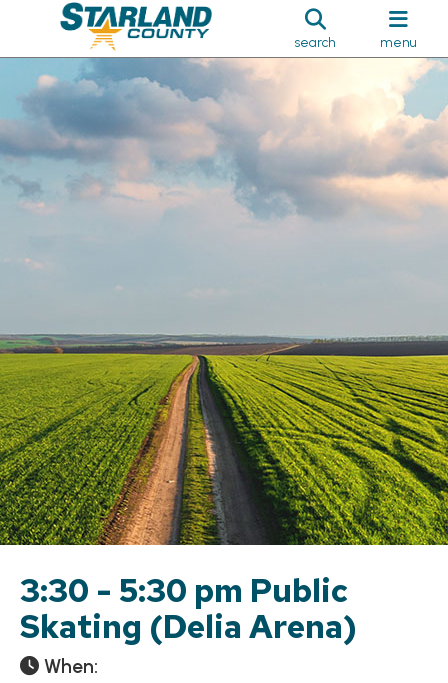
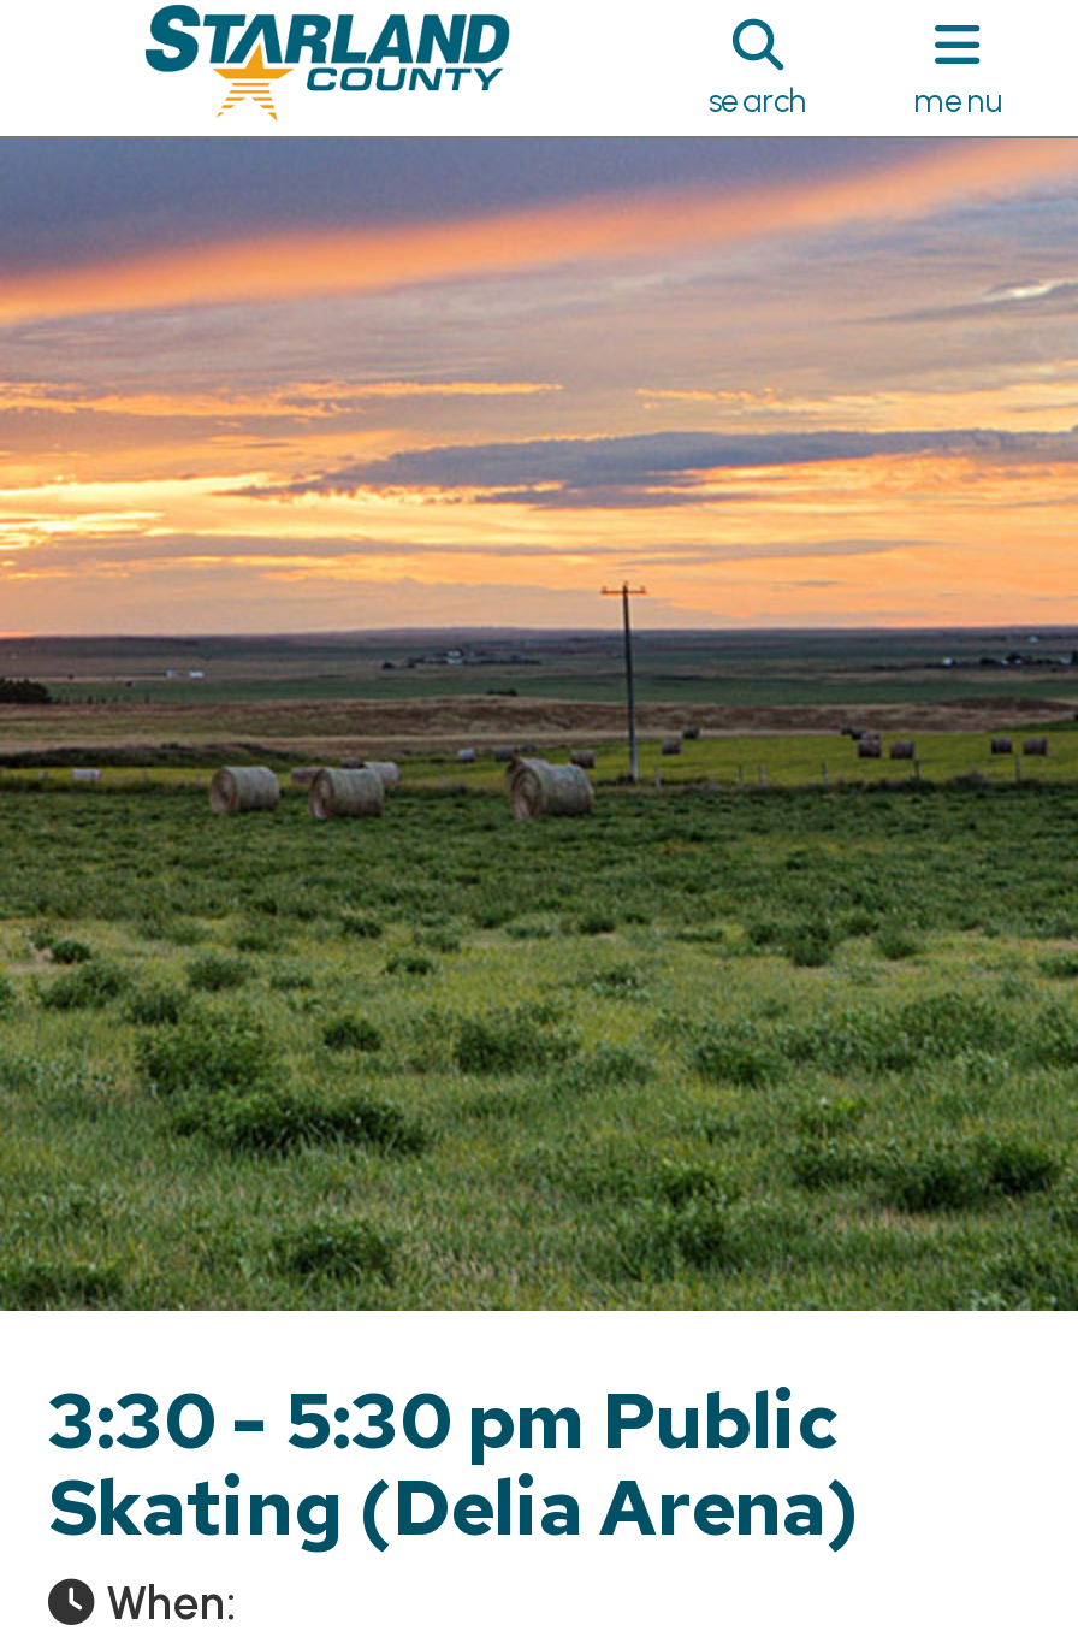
- [image]
+ [image]
